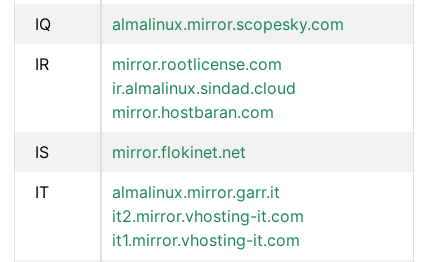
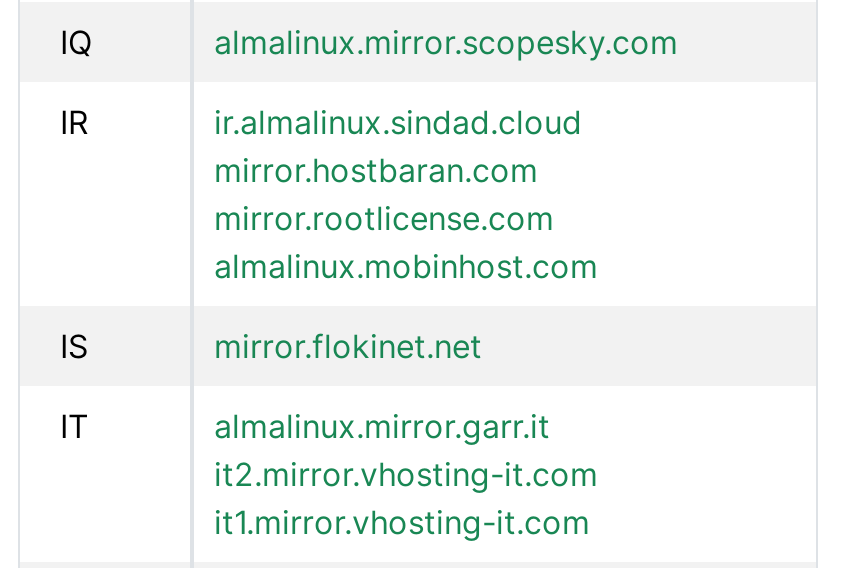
moved down: mirror.rootlicense.com

moved up: ir.almalinux.sindad.cloud | mirror.hostbaran.com

+ almalinux.mobinhost.com
